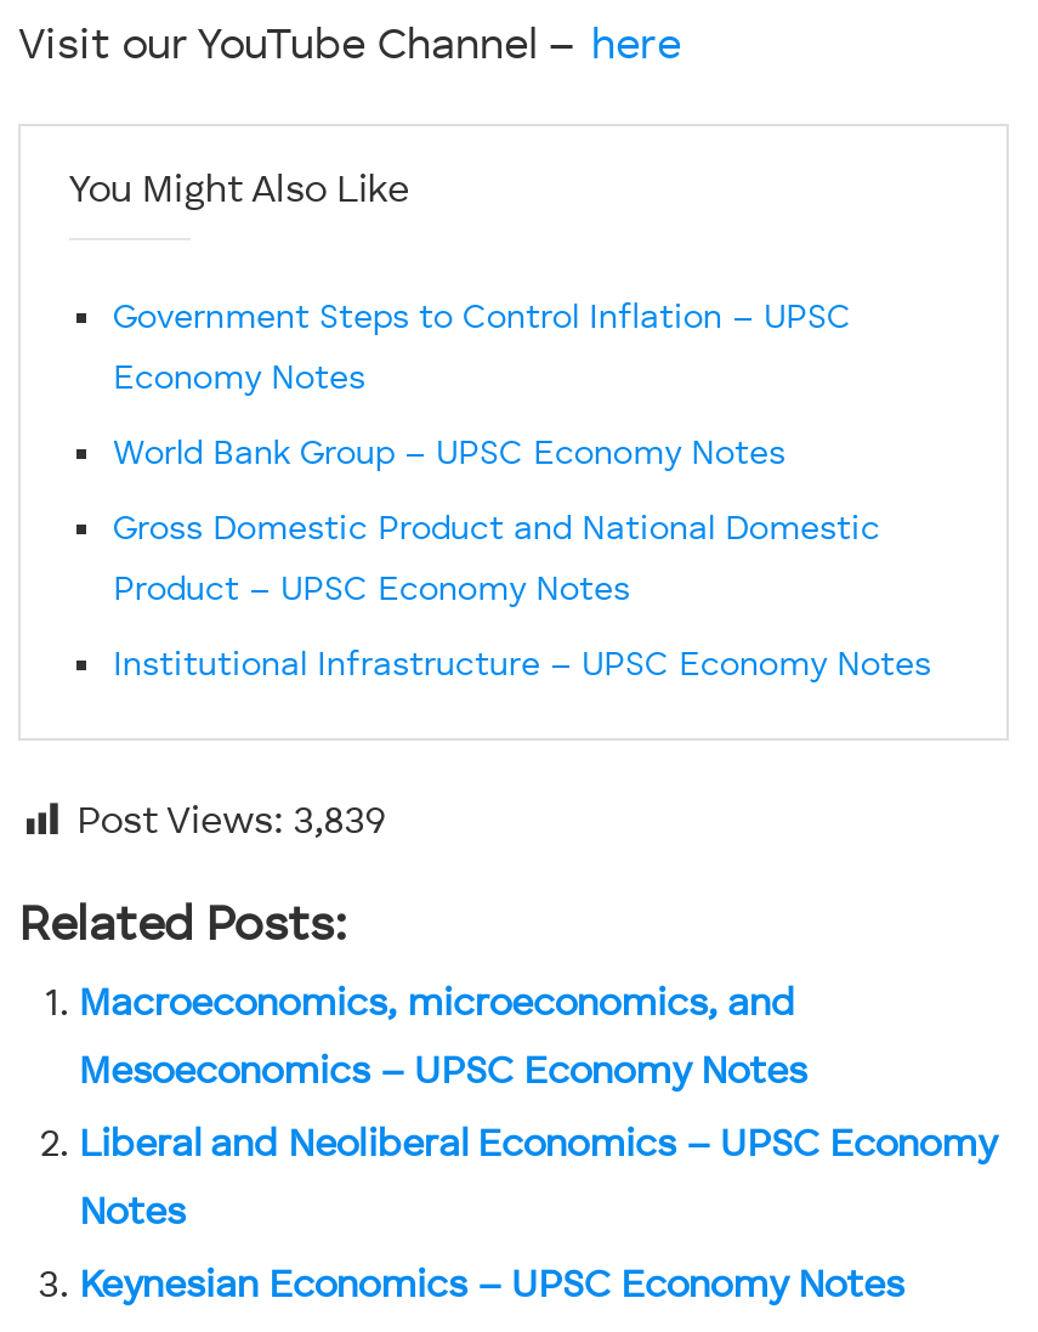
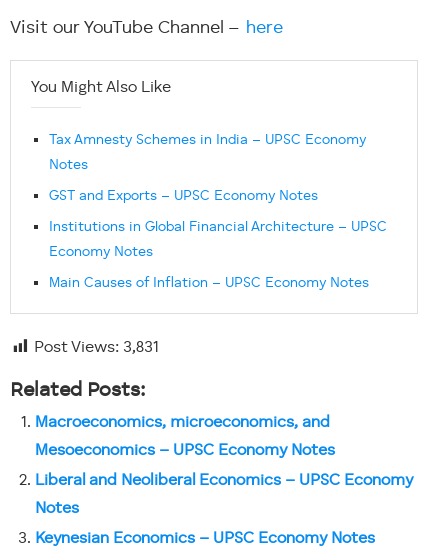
- Government Steps to Control Inflation – UPSC
+ Tax Amnesty Schemes in India – UPSC Economy
+ Notes
+ GST and Exports – UPSC Economy Notes
+ Institutions in Global Financial Architecture – UPSC

moved down: Economy Notes

- World Bank Group – UPSC Economy Notes
- Gross Domestic Product and National Domestic
- Product – UPSC Economy Notes
- Institutional Infrastructure – UPSC Economy Notes
+ Main Causes of Inflation – UPSC Economy Notes

- Post Views: 3,839
+ Post Views: 3,831
